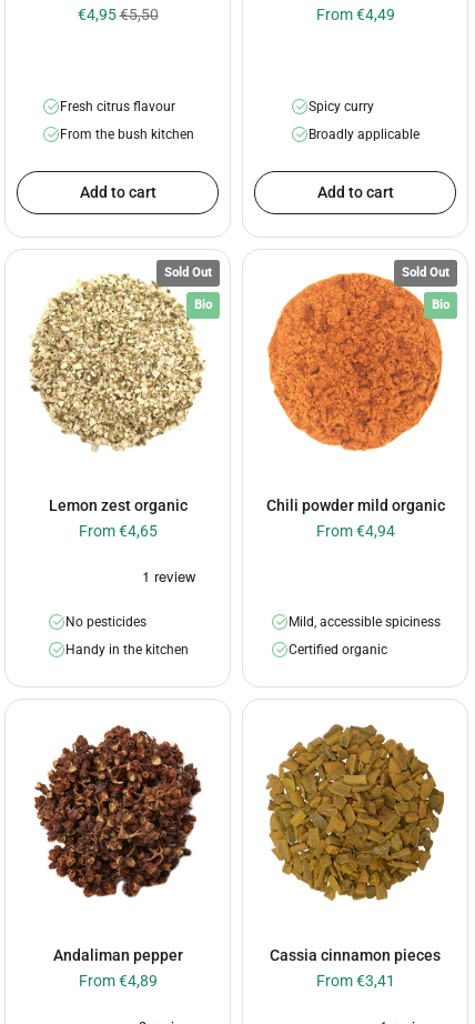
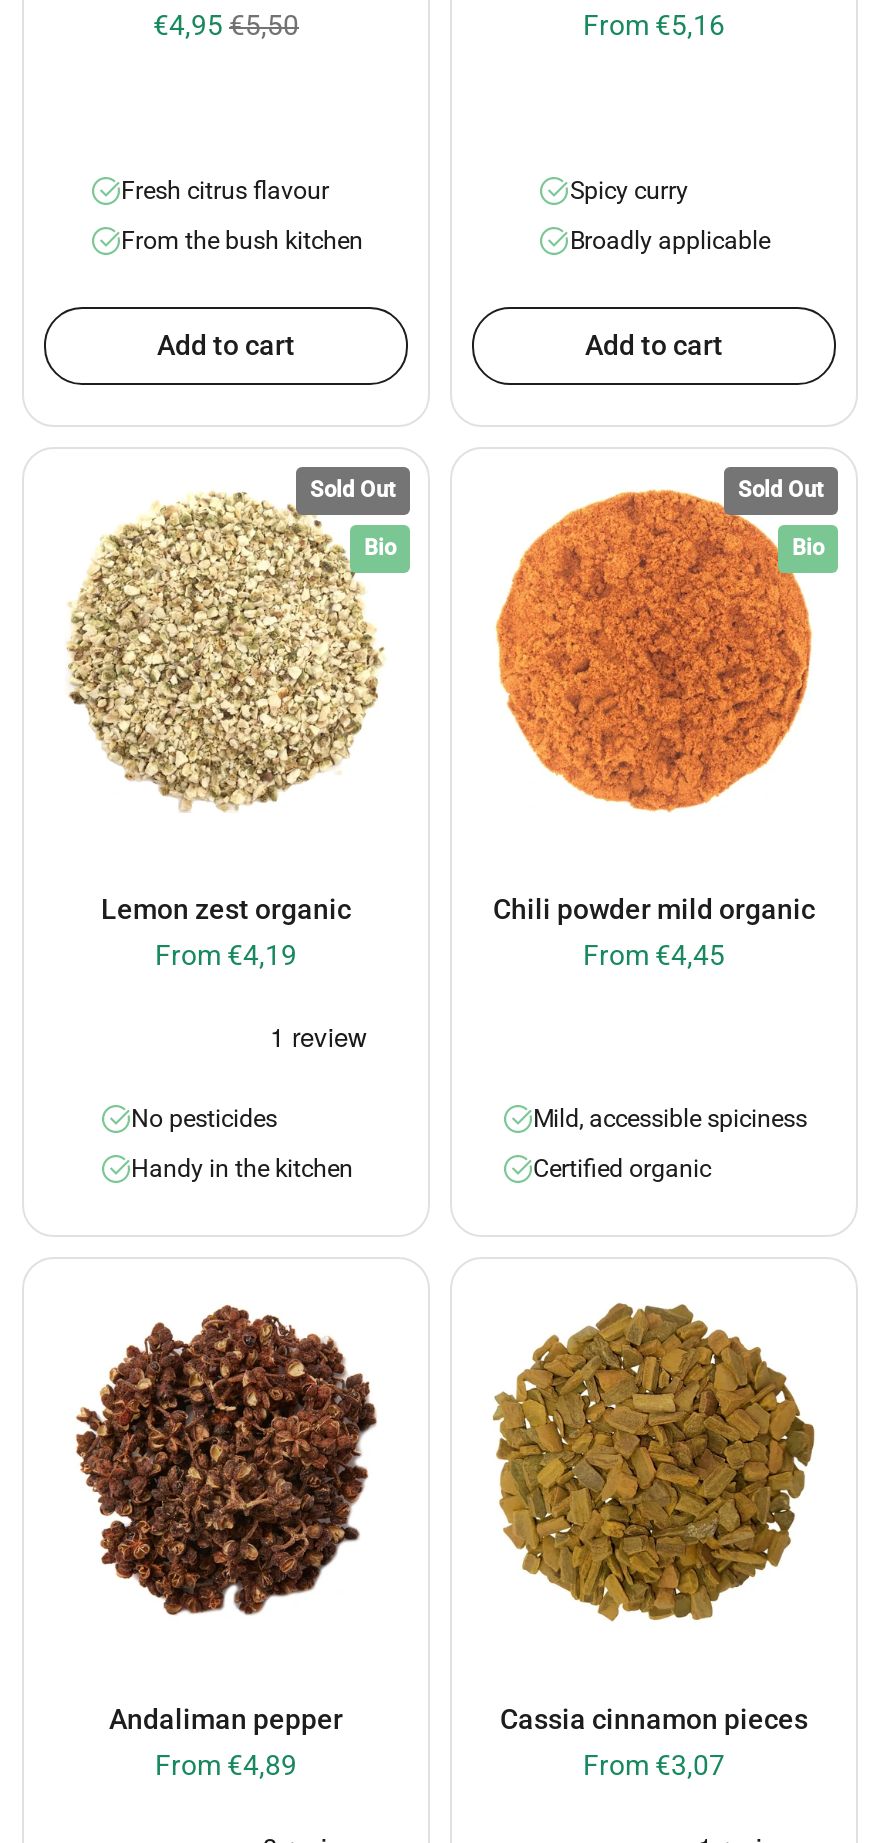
- From €4,49
+ From €5,16

- From €4,65
+ From €4,19

- From €4,94
+ From €4,45

- From €3,41
+ From €3,07
